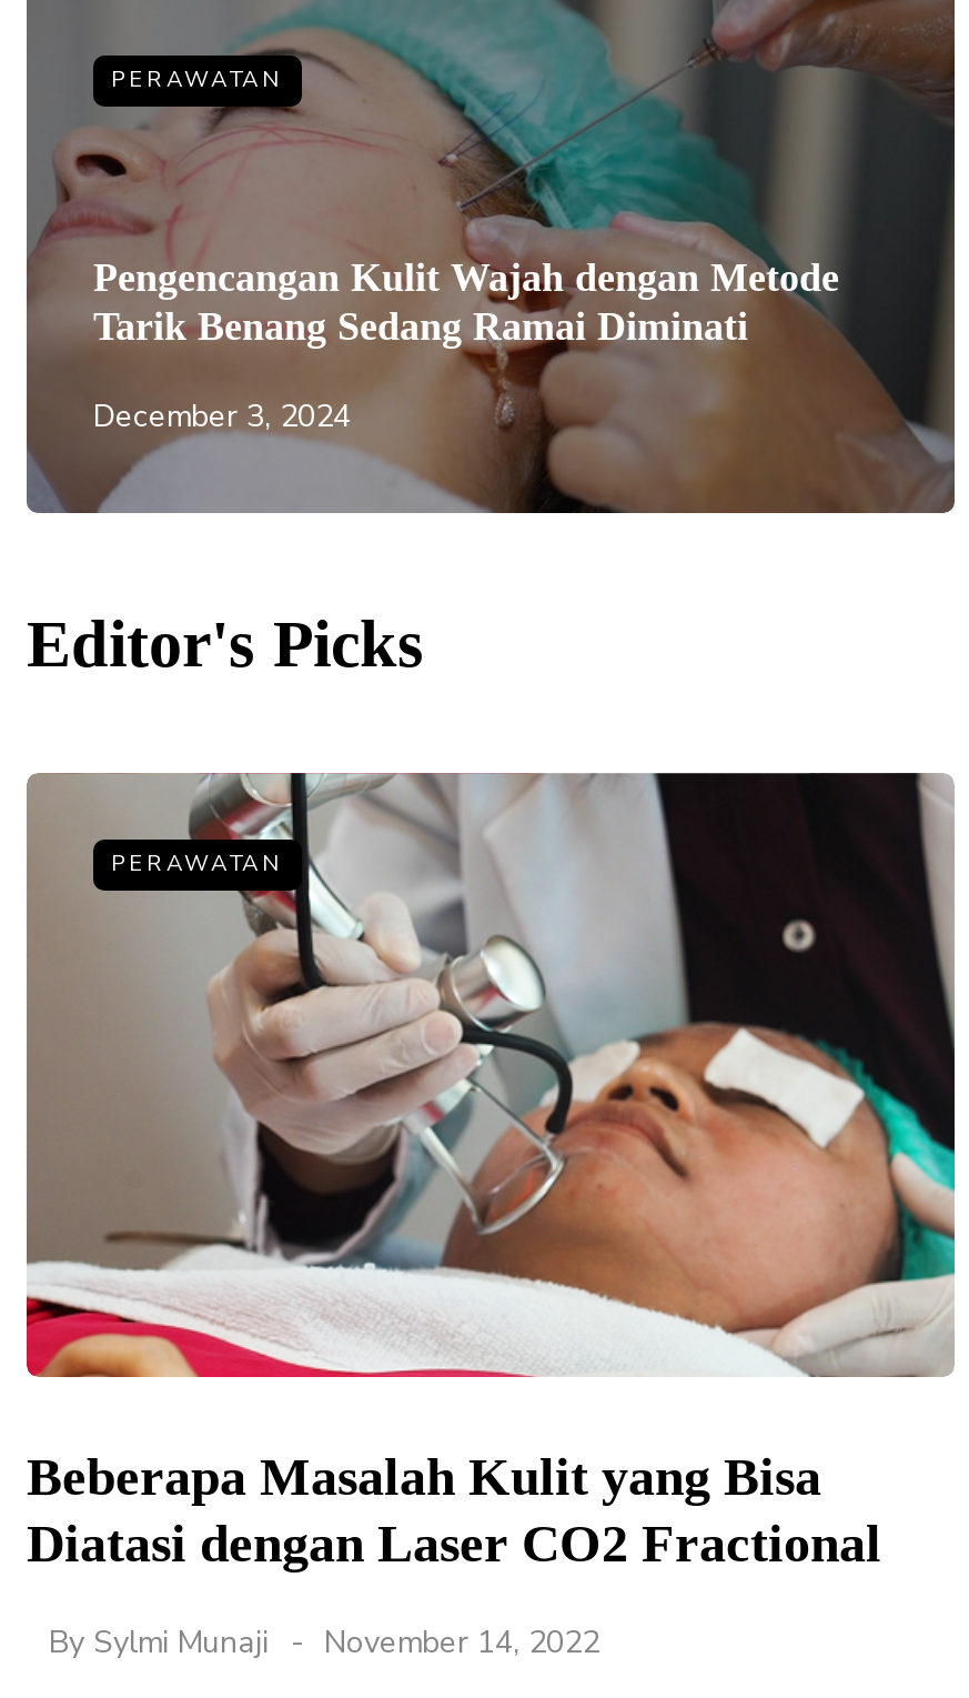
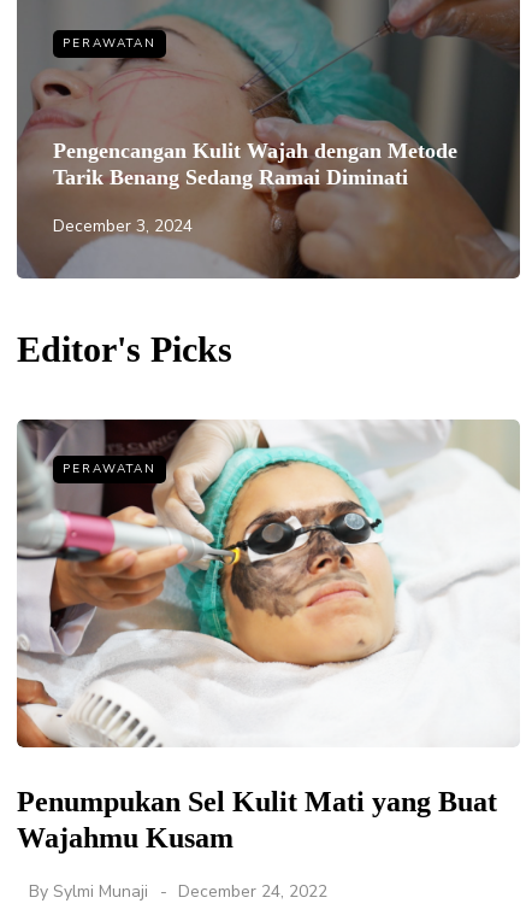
- [image]
- Beberapa Masalah Kulit yang Bisa
- Diatasi dengan Laser CO2 Fractional
+ [image]
+ Penumpukan Sel Kulit Mati yang Buat
+ Wajahmu Kusam

- By Sylmi Munaji November 14, 2022
+ By Sylmi Munaji December 24, 2022
